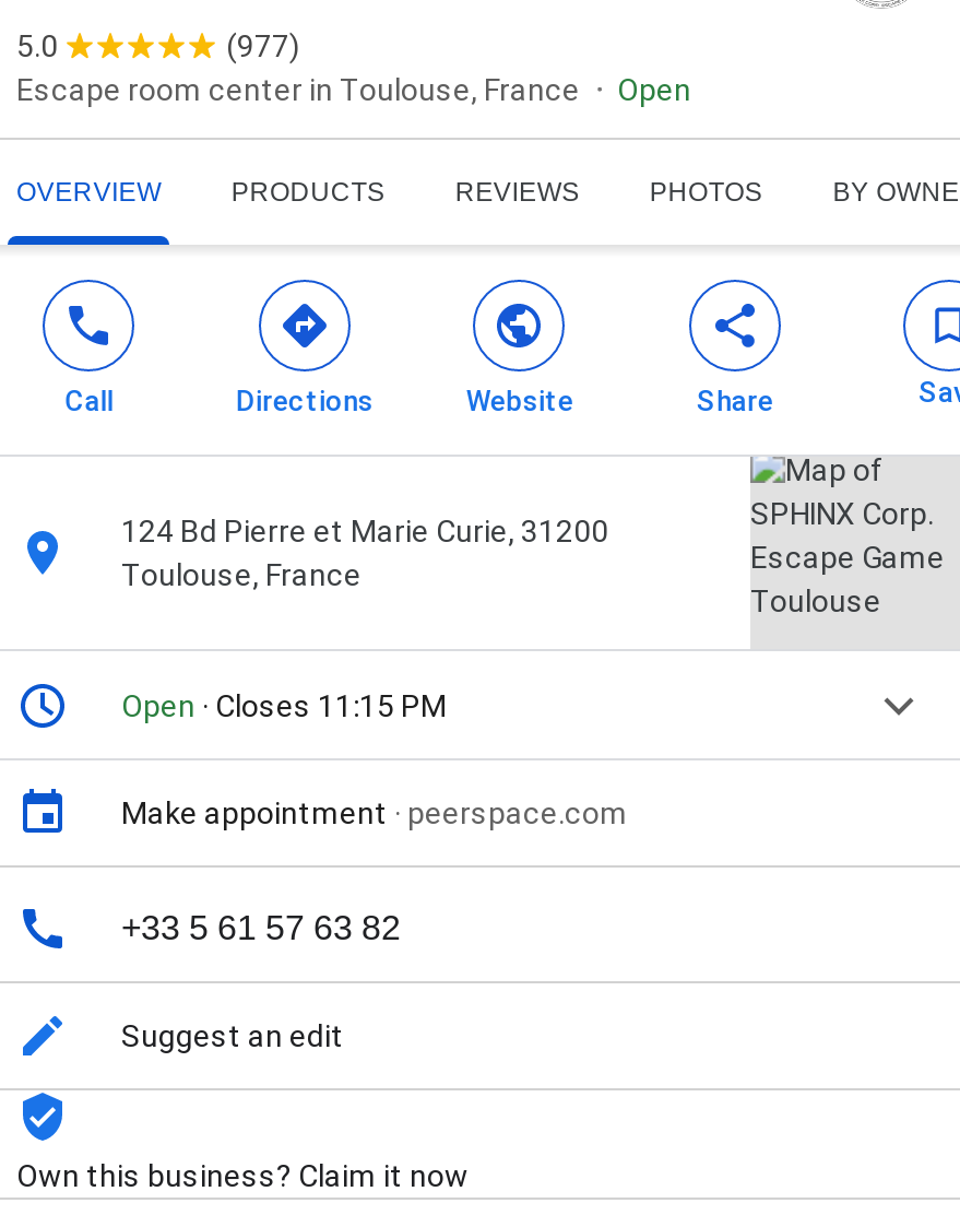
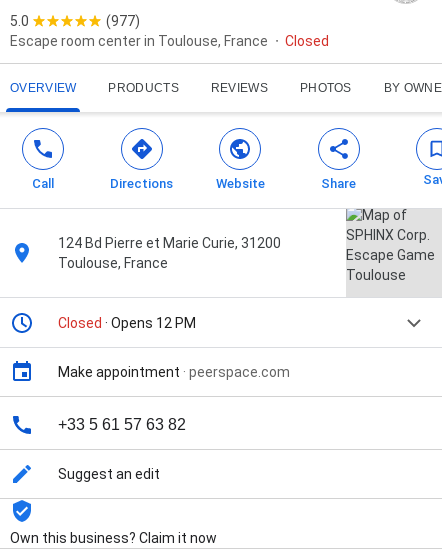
- Open
+ Closed

- Open · Closes 11:15 PM
+ Closed · Opens 12 PM
